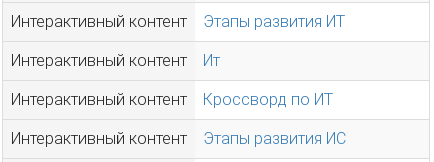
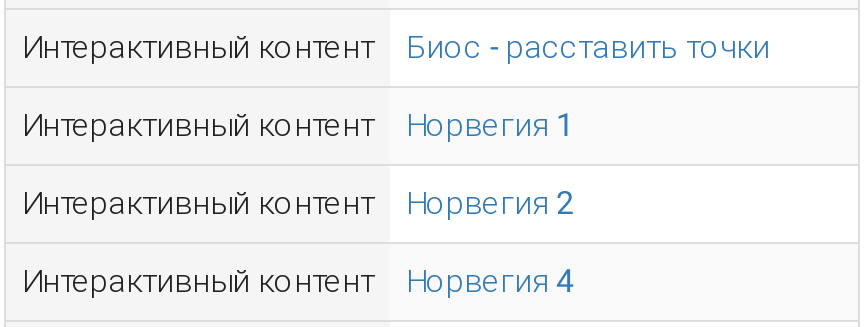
- Этапы развития ИТ
+ Биос - расставить точки

- Ит
+ Норвегия 1

- Кроссворд по ИТ
+ Норвегия 2

- Этапы развития ИС
+ Норвегия 4
